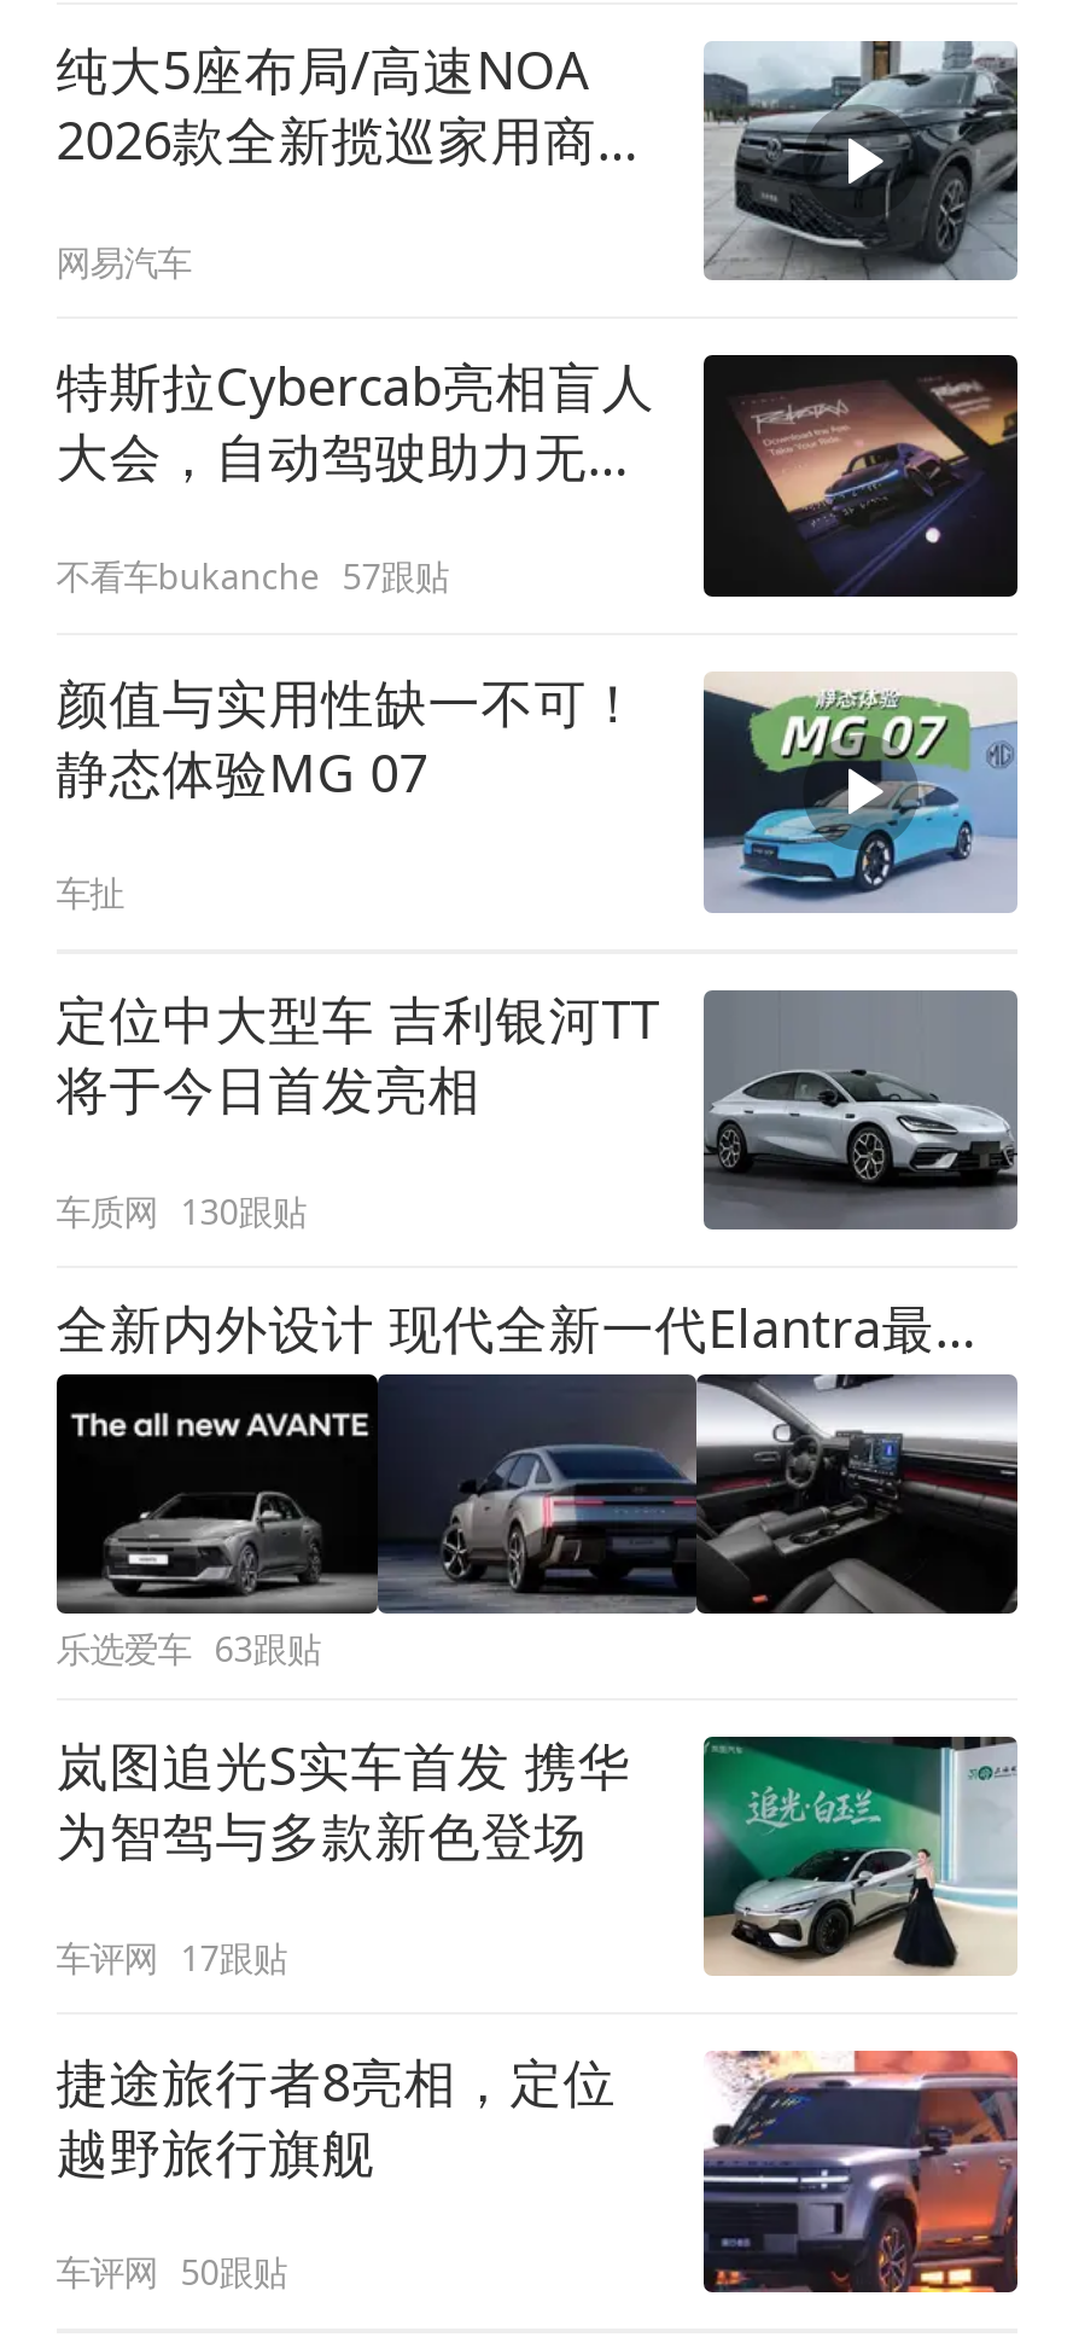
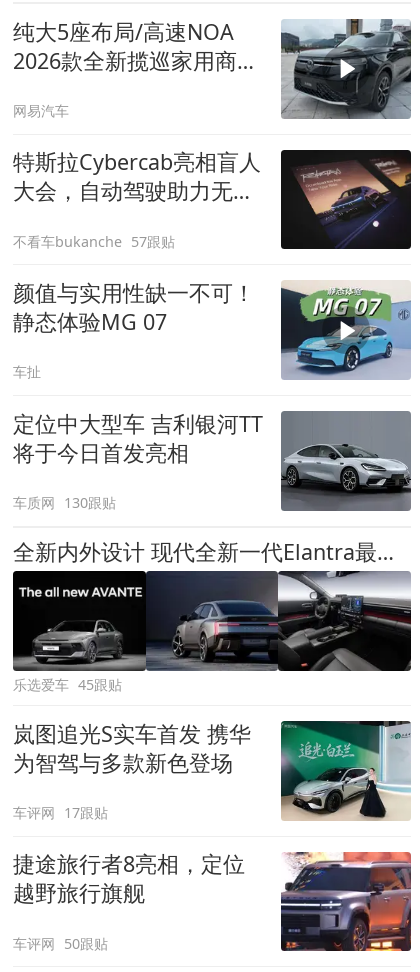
- 乐选爱车 63跟贴
+ 乐选爱车 45跟贴
